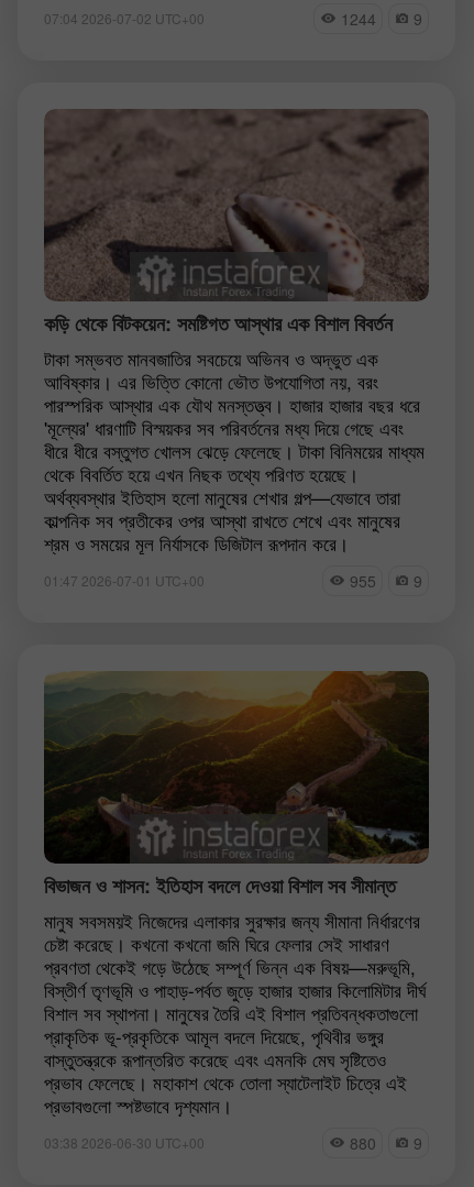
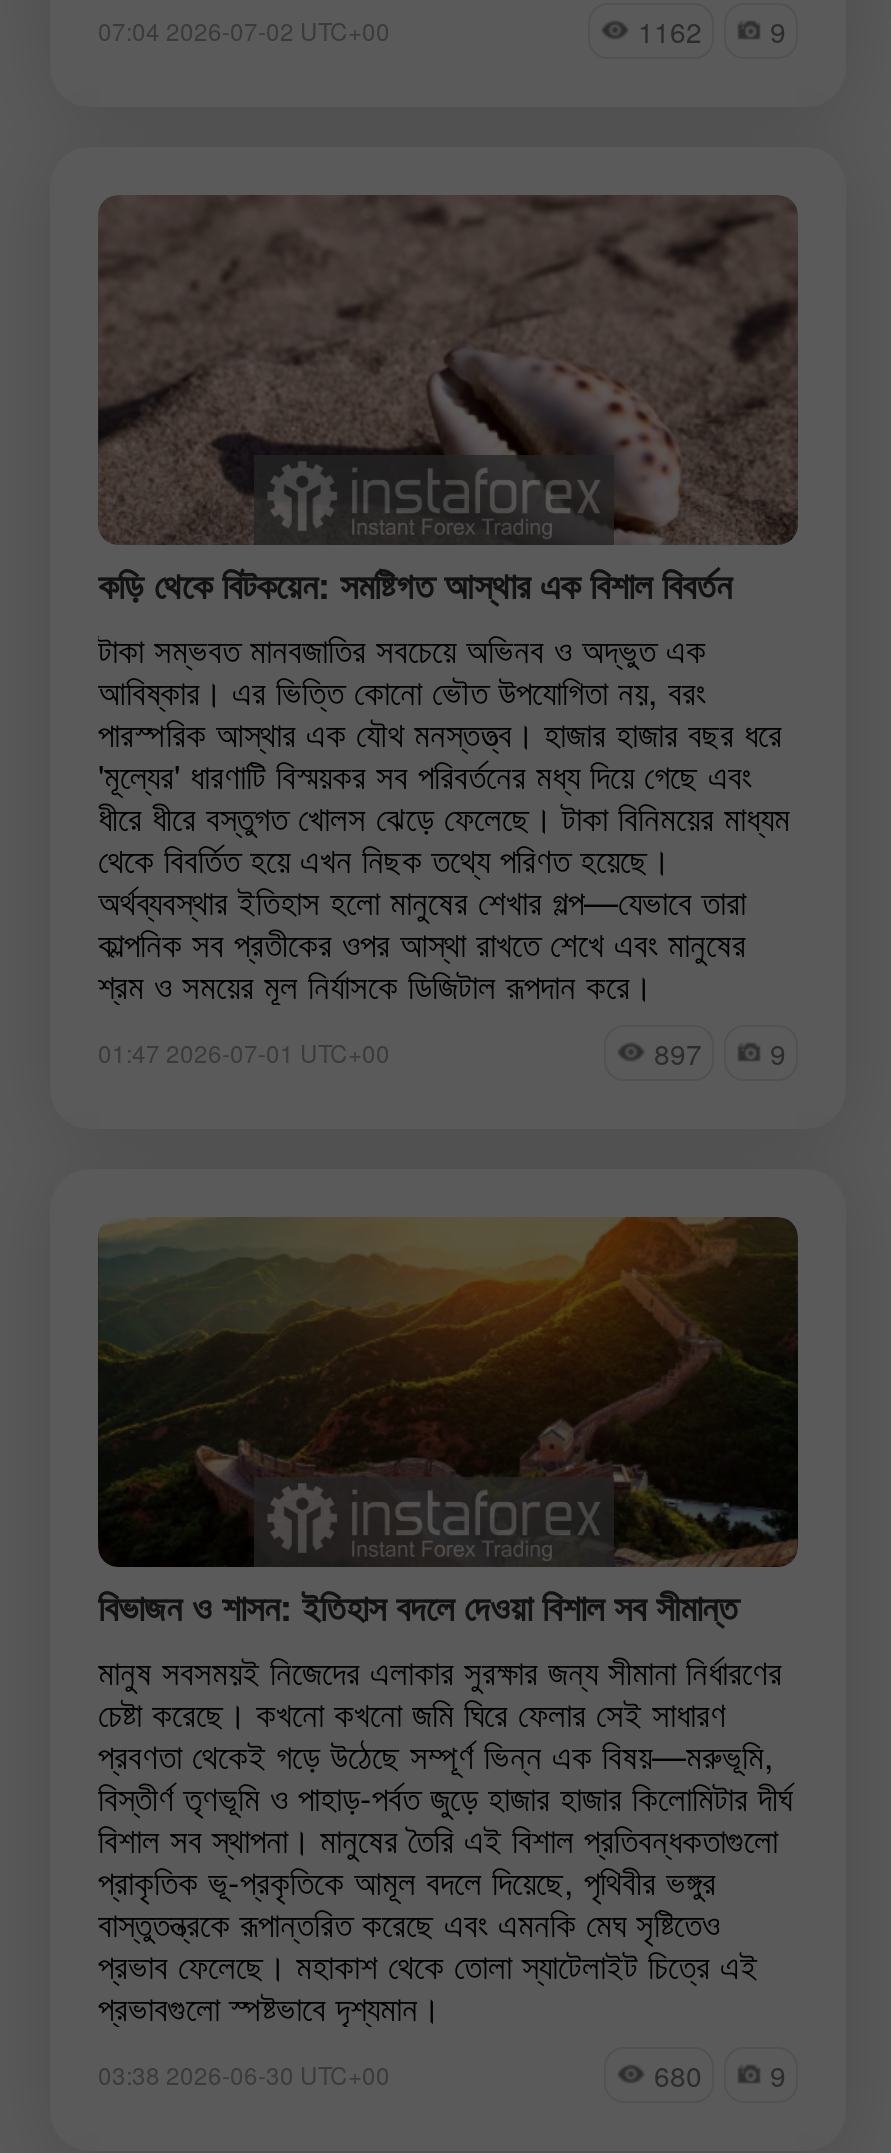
- 1244 9
+ 1162 9

- 955 9
+ 897 9

- 880 9
+ 680 9
